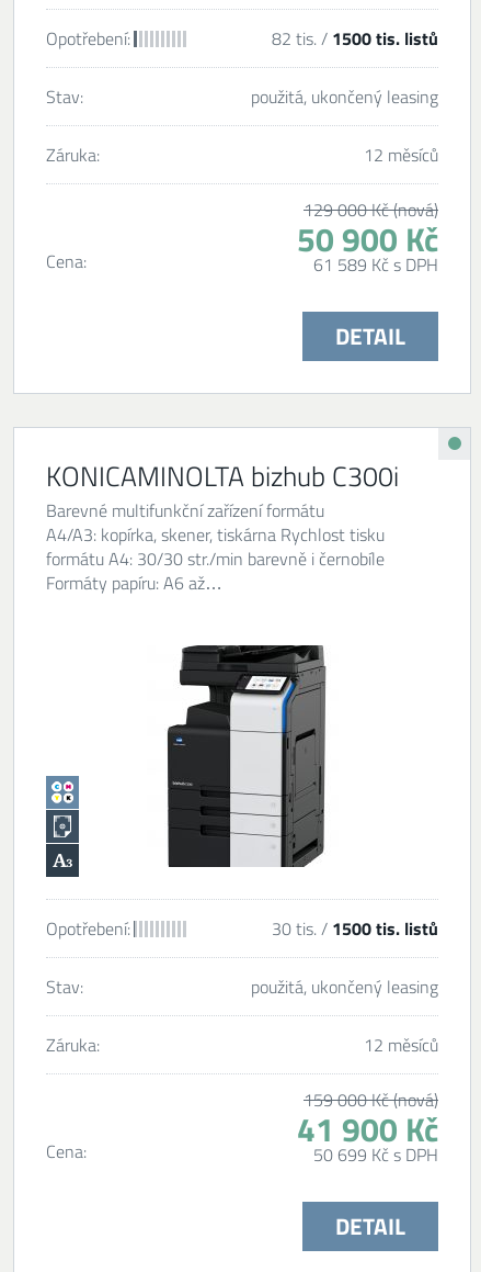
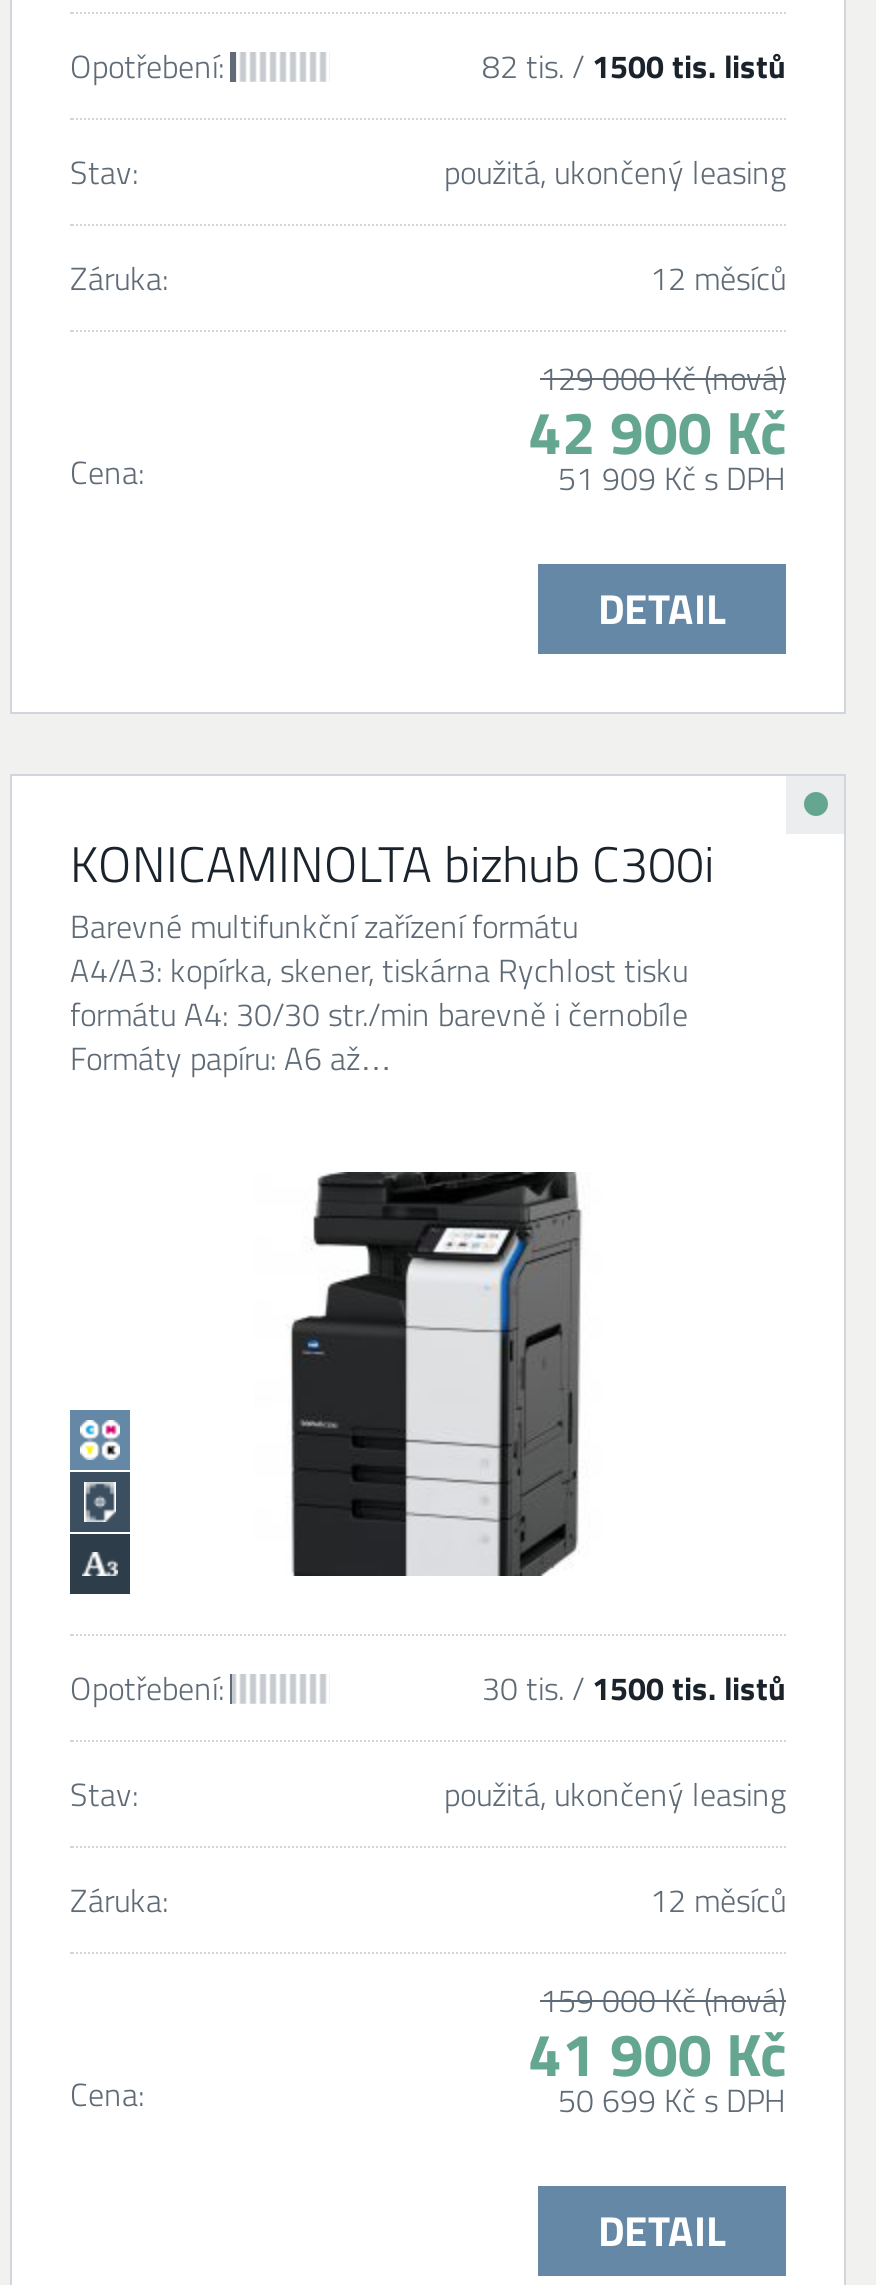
- 50 900 Kč
+ 42 900 Kč

- 61 589 Kč s DPH
+ 51 909 Kč s DPH
